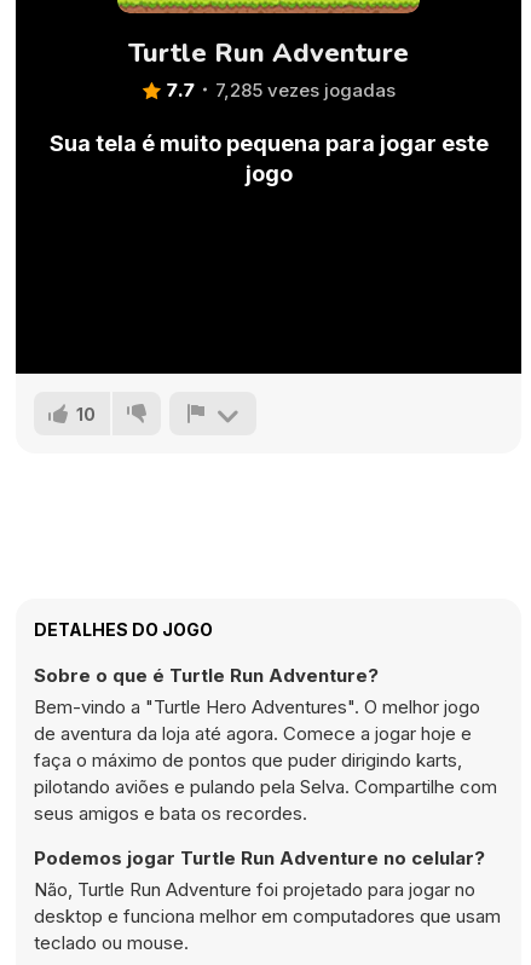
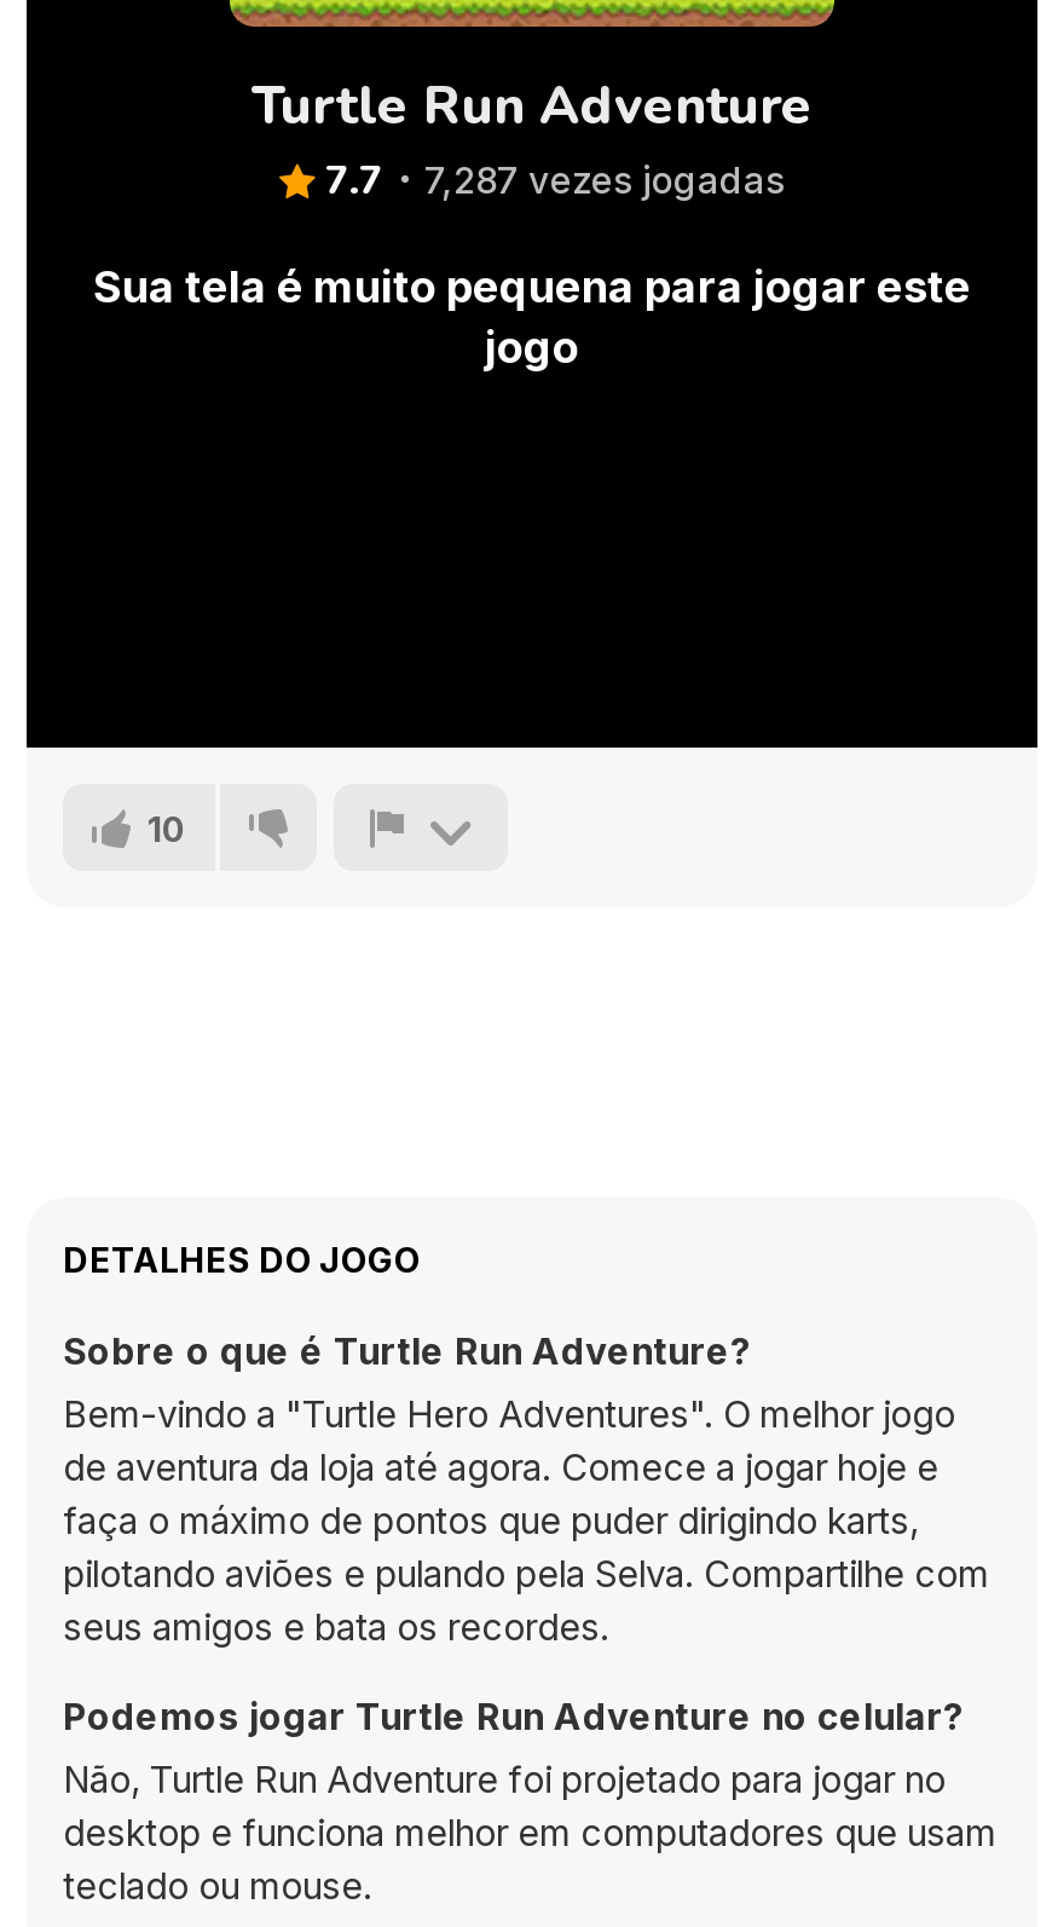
- 7,285 vezes jogadas
+ 7,287 vezes jogadas
